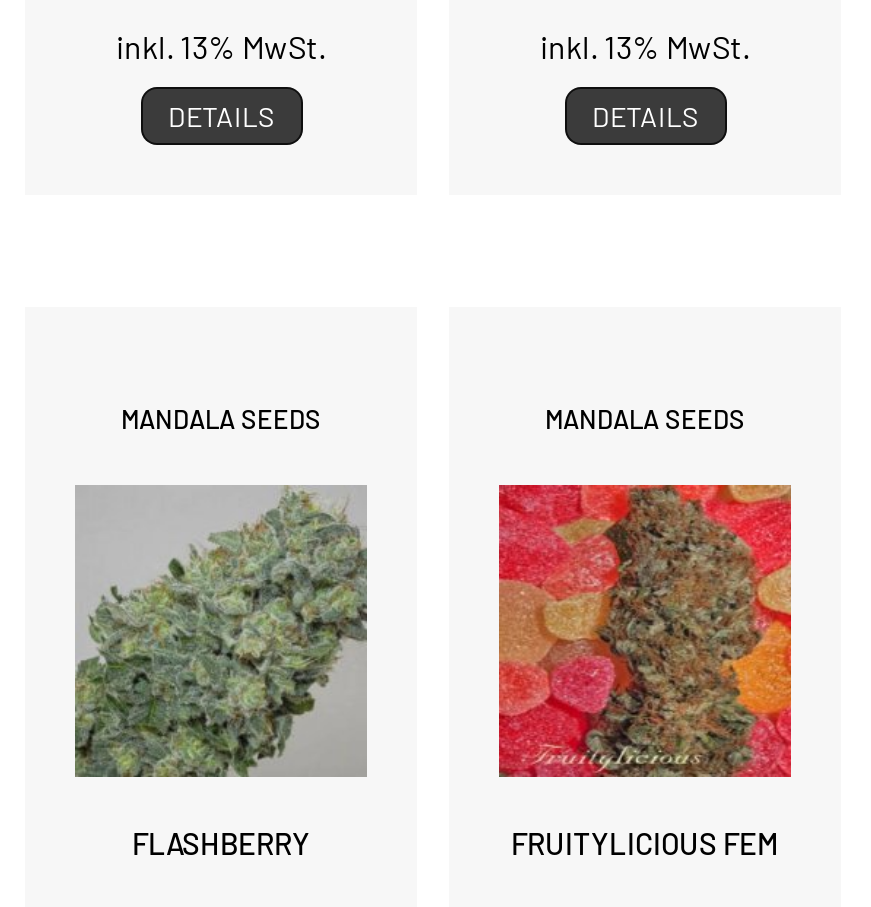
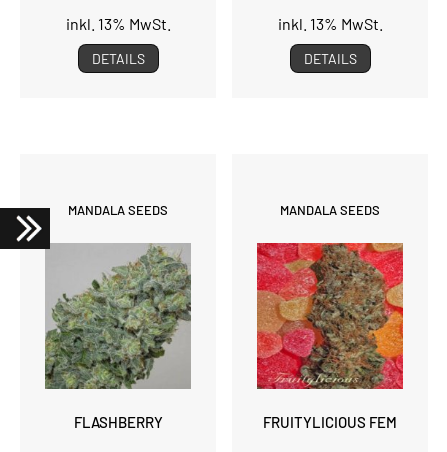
+ [image]
